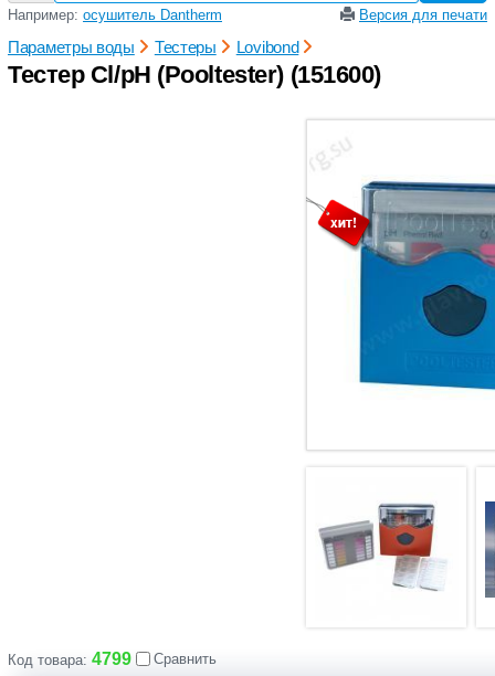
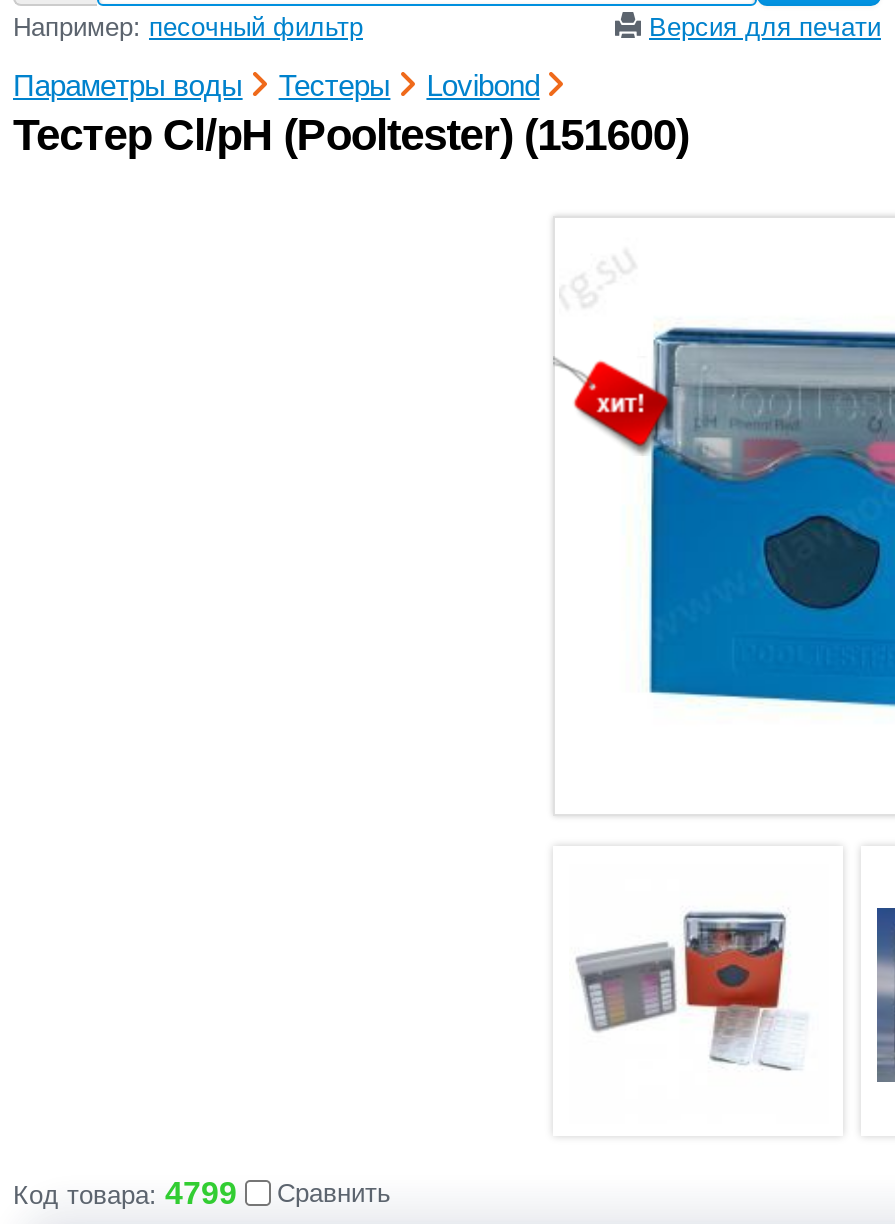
- Например: осушитель Dantherm
+ Например: песочный фильтр
